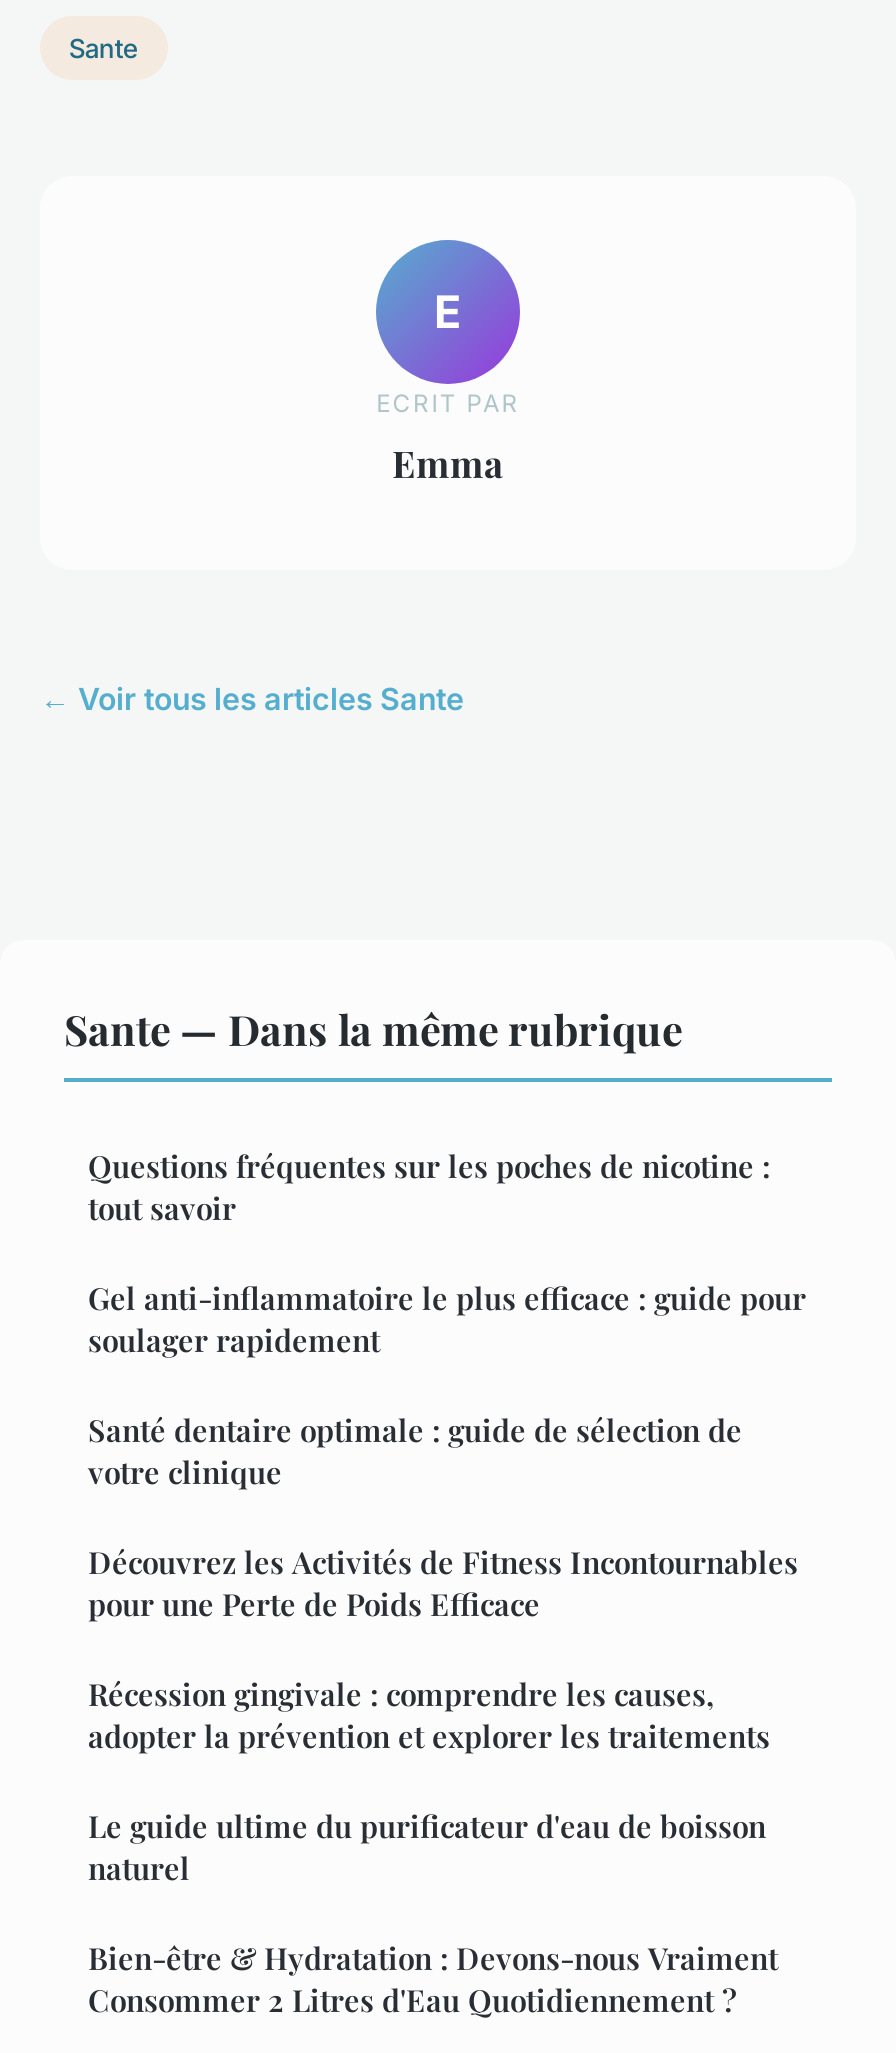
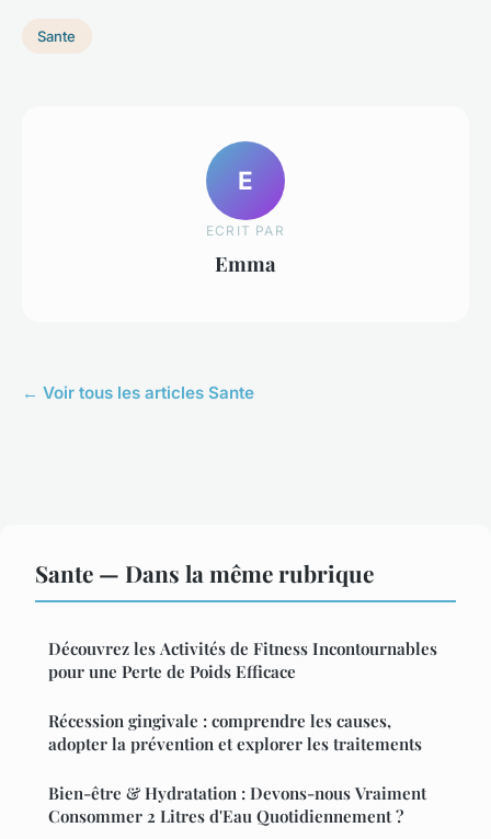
- Questions fréquentes sur les poches de nicotine :
- tout savoir
- Gel anti-inflammatoire le plus efficace : guide pour
- soulager rapidement
- Santé dentaire optimale : guide de sélection de
- votre clinique

- Le guide ultime du purificateur d'eau de boisson
- naturel
